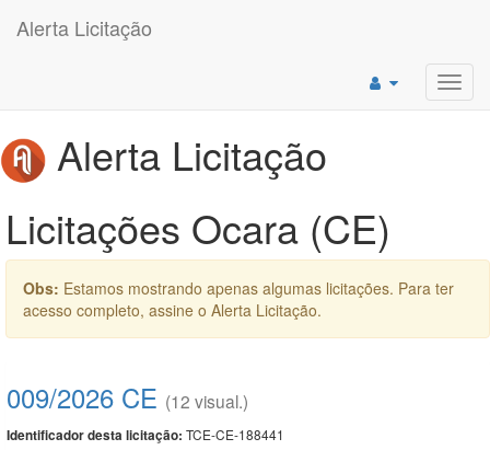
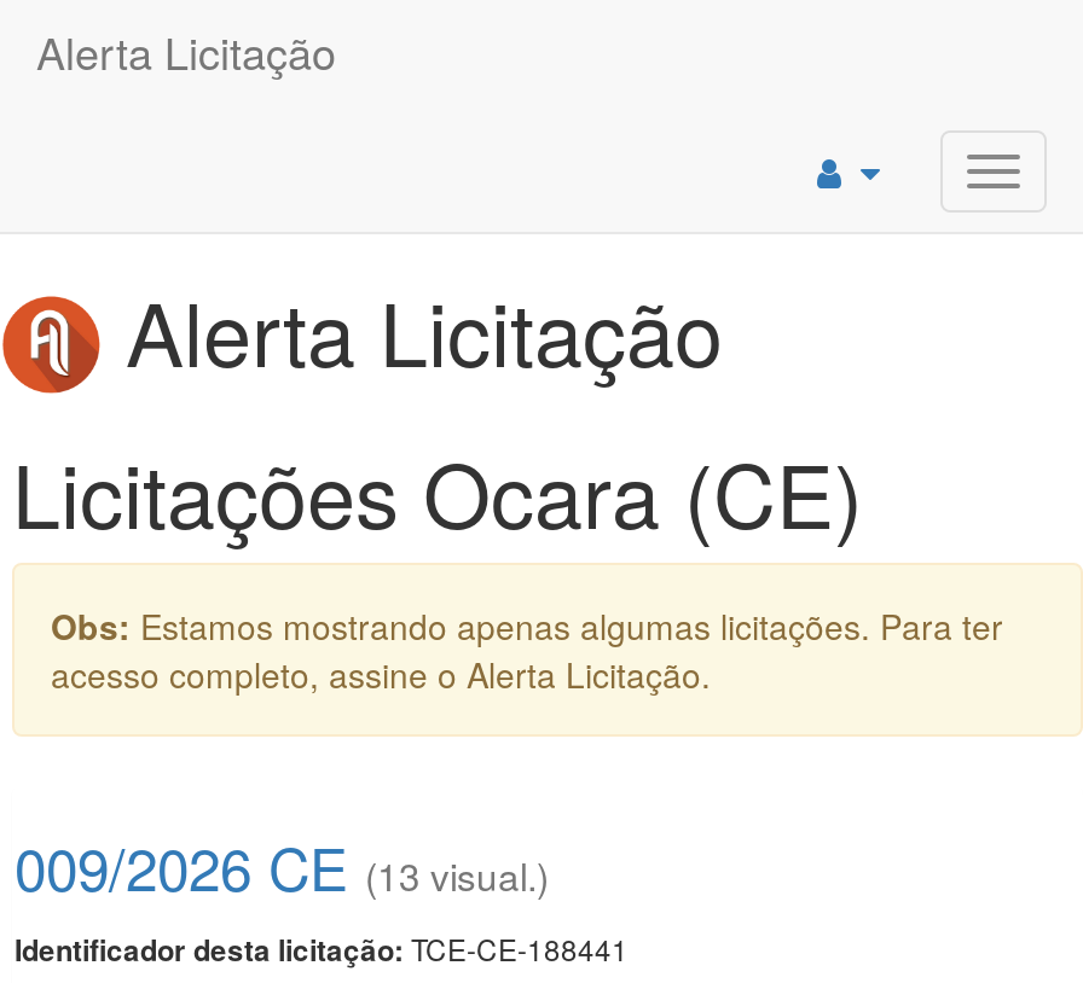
- 009/2026 CE (12 visual.)
+ 009/2026 CE (13 visual.)
